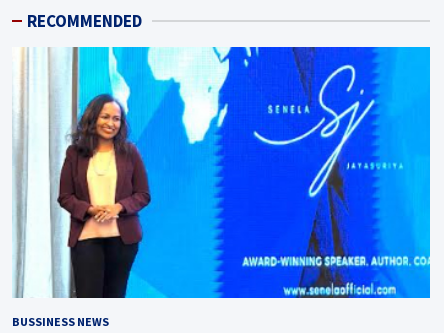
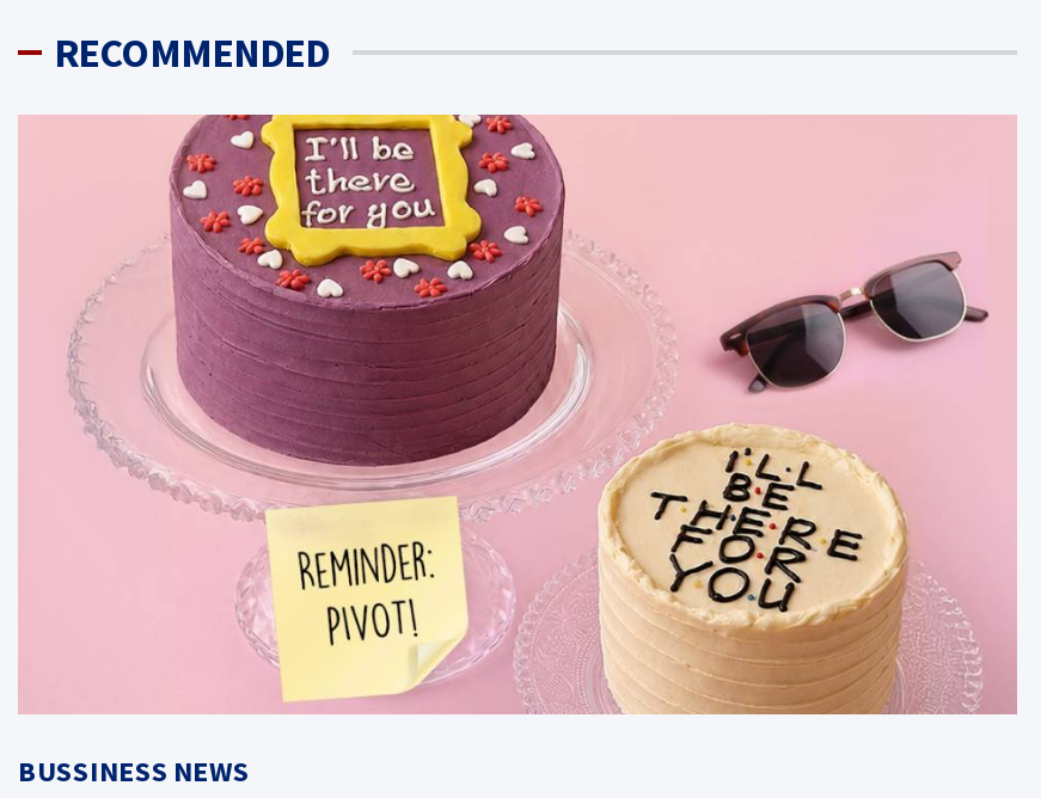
- [image]
+ [image]
